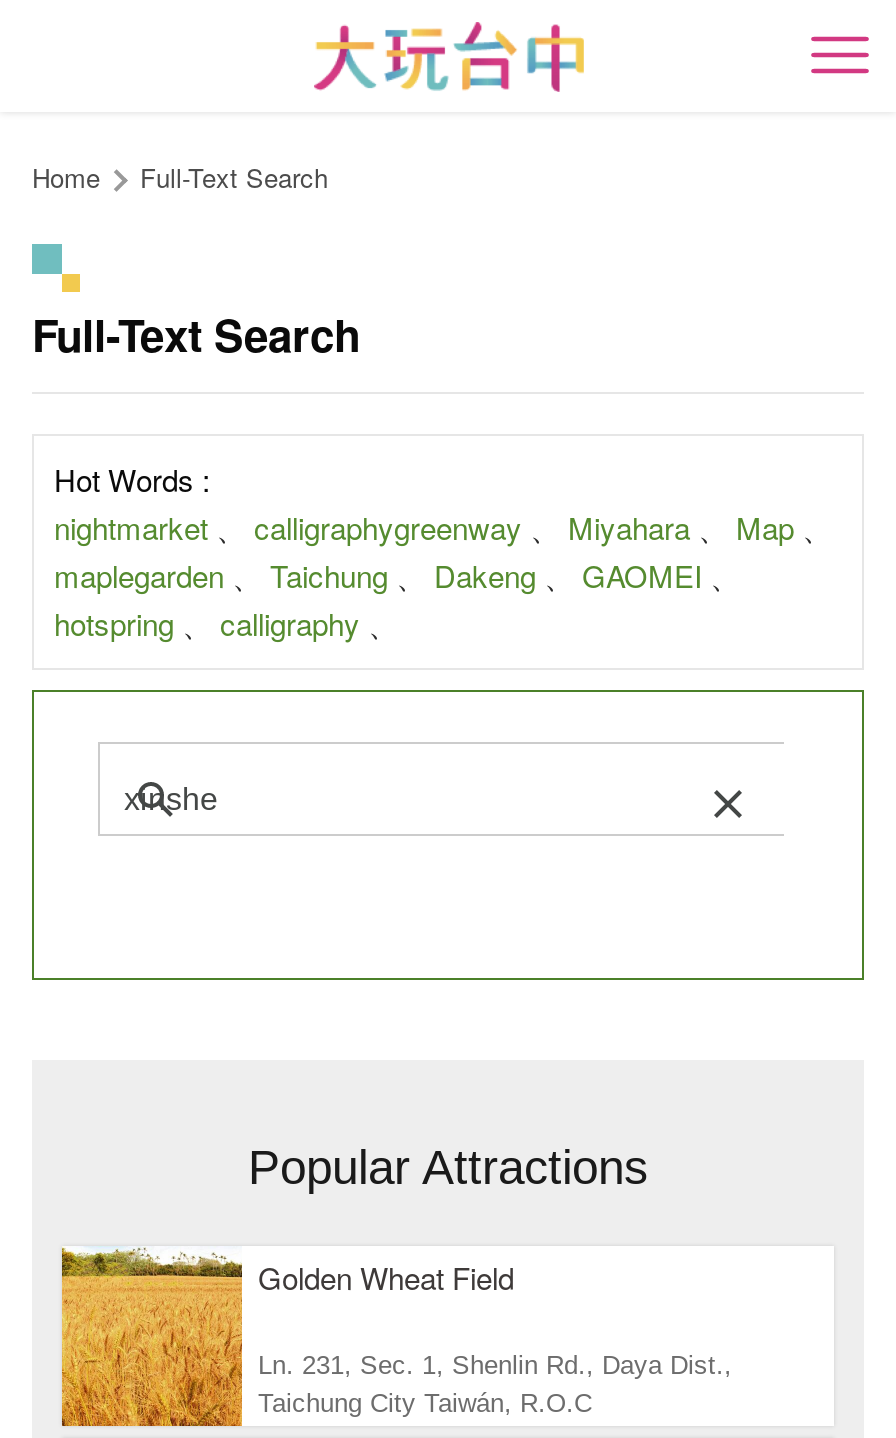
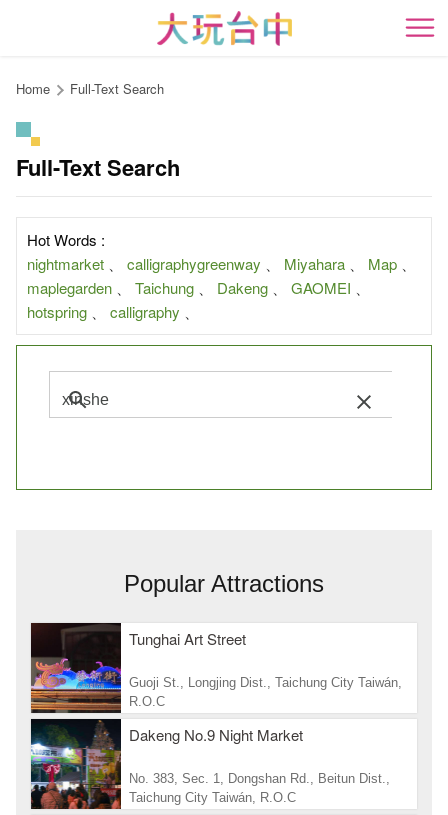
- [image]
- Golden Wheat Field
- Ln. 231, Sec. 1, Shenlin Rd., Daya Dist.,
+ [image]
+ Tunghai Art Street
+ Guoji St., Longjing Dist., Taichung City Taiwán,
+ R.O.C
+ Dakeng No.9 Night Market
+ No. 383, Sec. 1, Dongshan Rd., Beitun Dist.,
